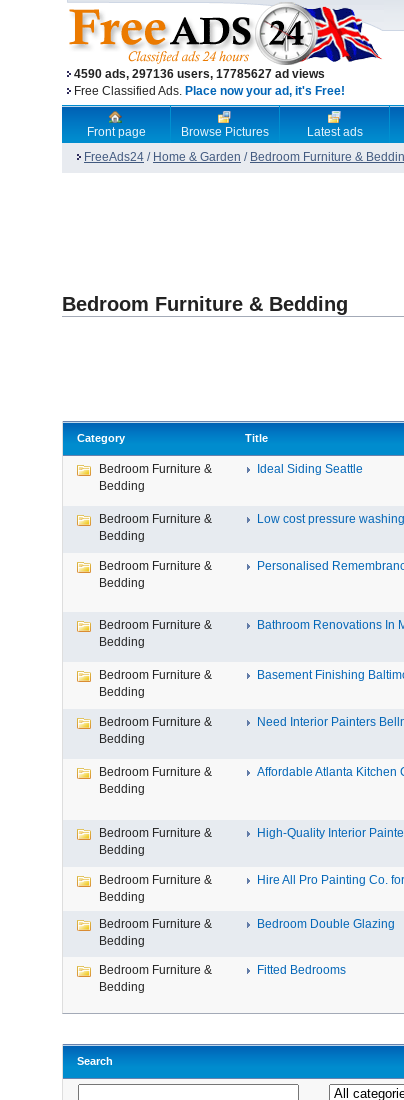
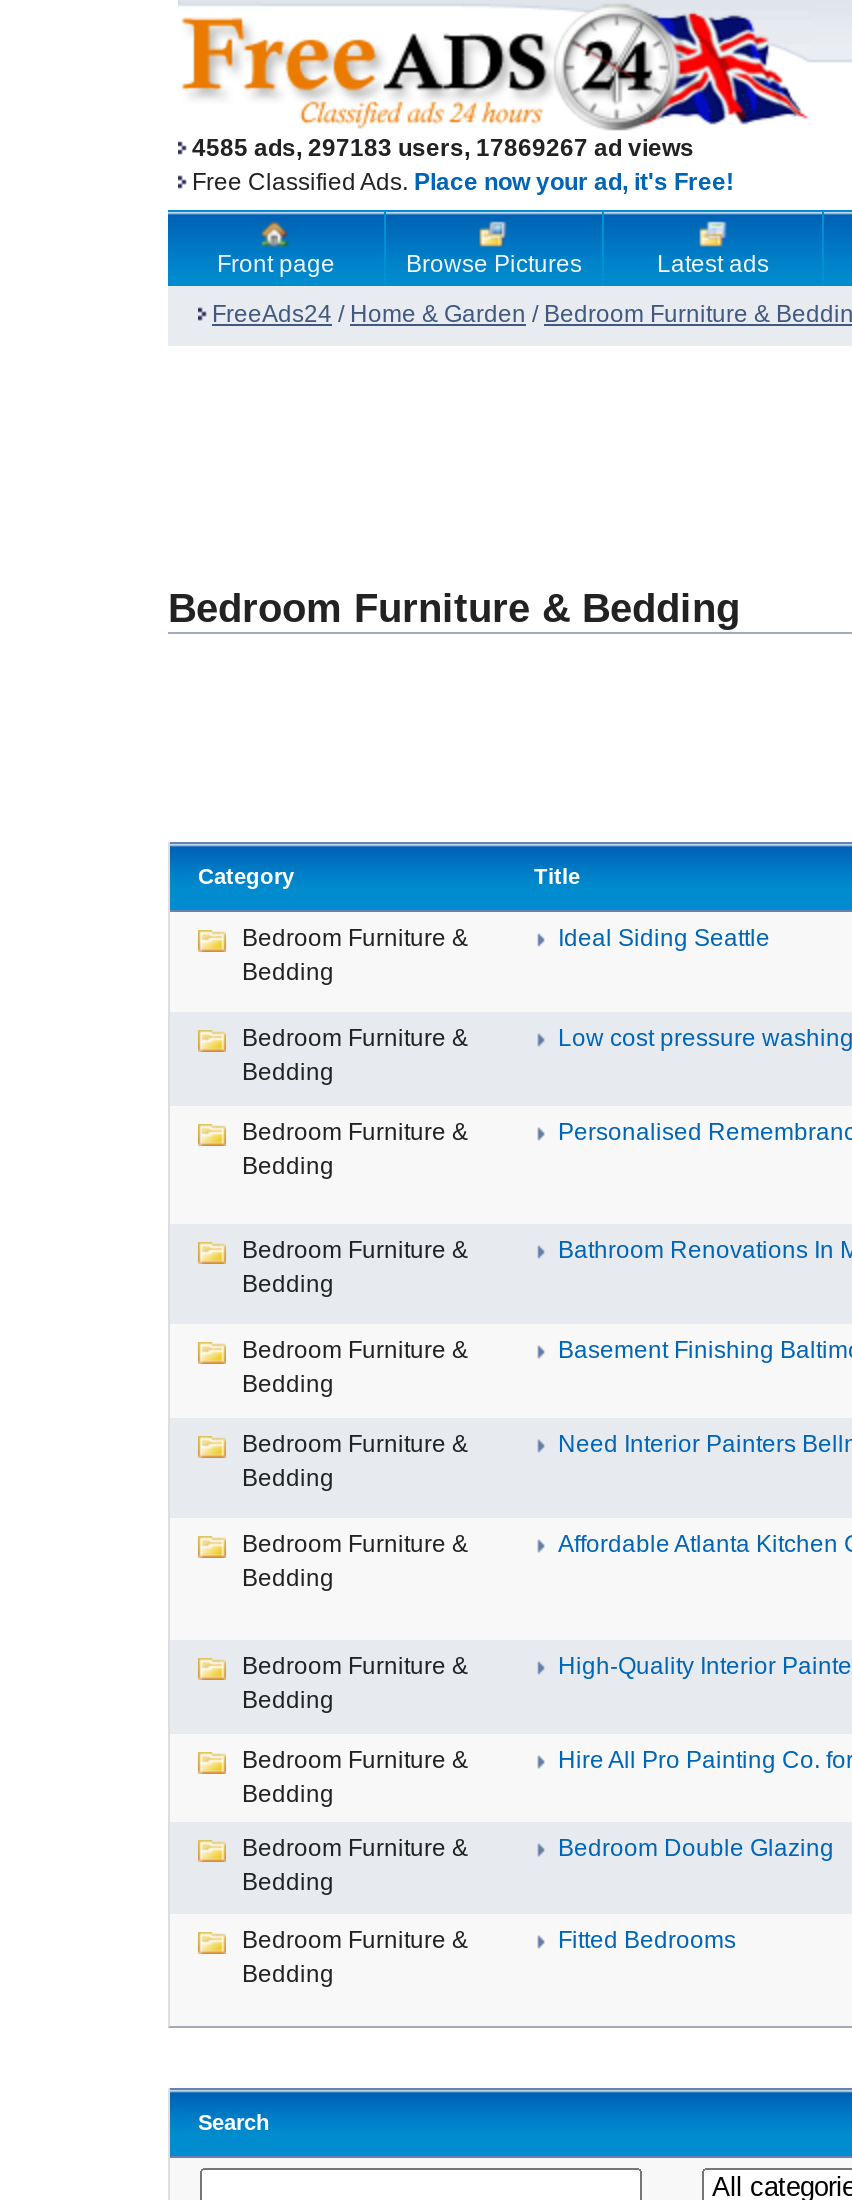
- 4590 ads, 297136 users, 17785627 ad views
+ 4585 ads, 297183 users, 17869267 ad views
